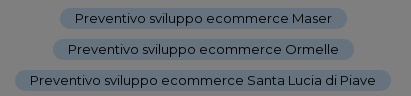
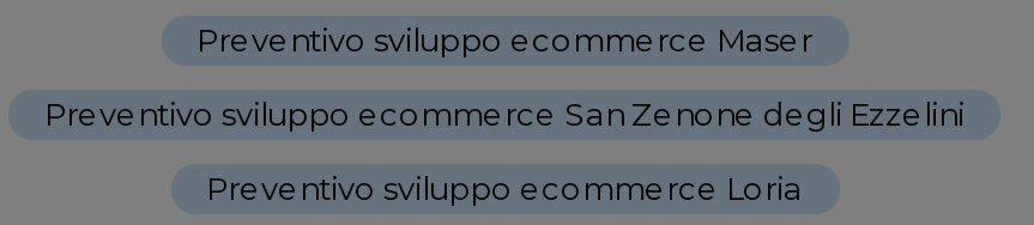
- Preventivo sviluppo ecommerce Ormelle
+ Preventivo sviluppo ecommerce San Zenone degli Ezzelini

- Preventivo sviluppo ecommerce Santa Lucia di Piave
+ Preventivo sviluppo ecommerce Loria
